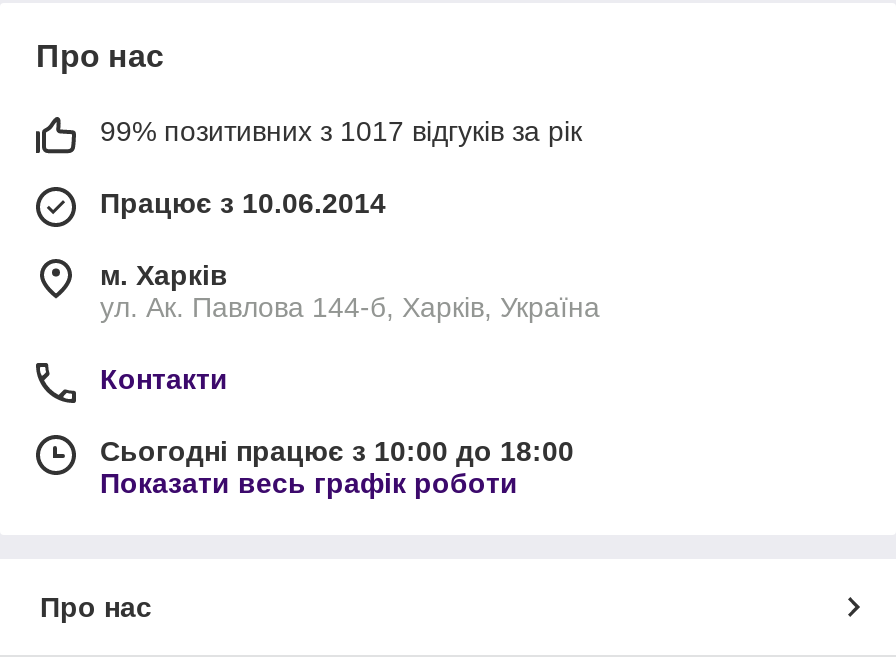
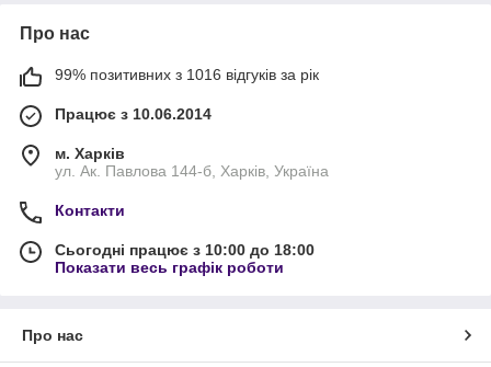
- 99% позитивних з 1017 відгуків за рік
+ 99% позитивних з 1016 відгуків за рік
